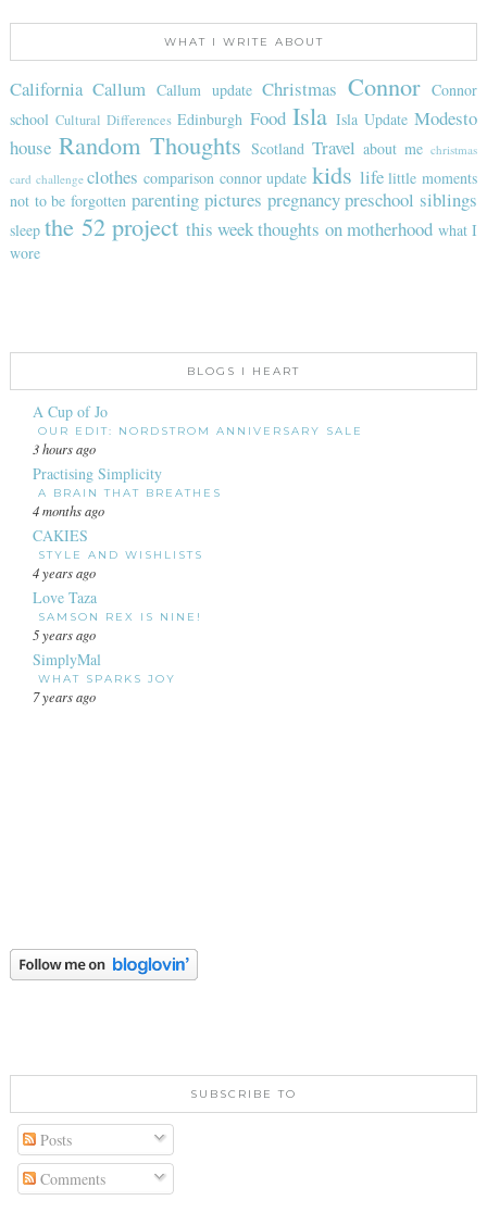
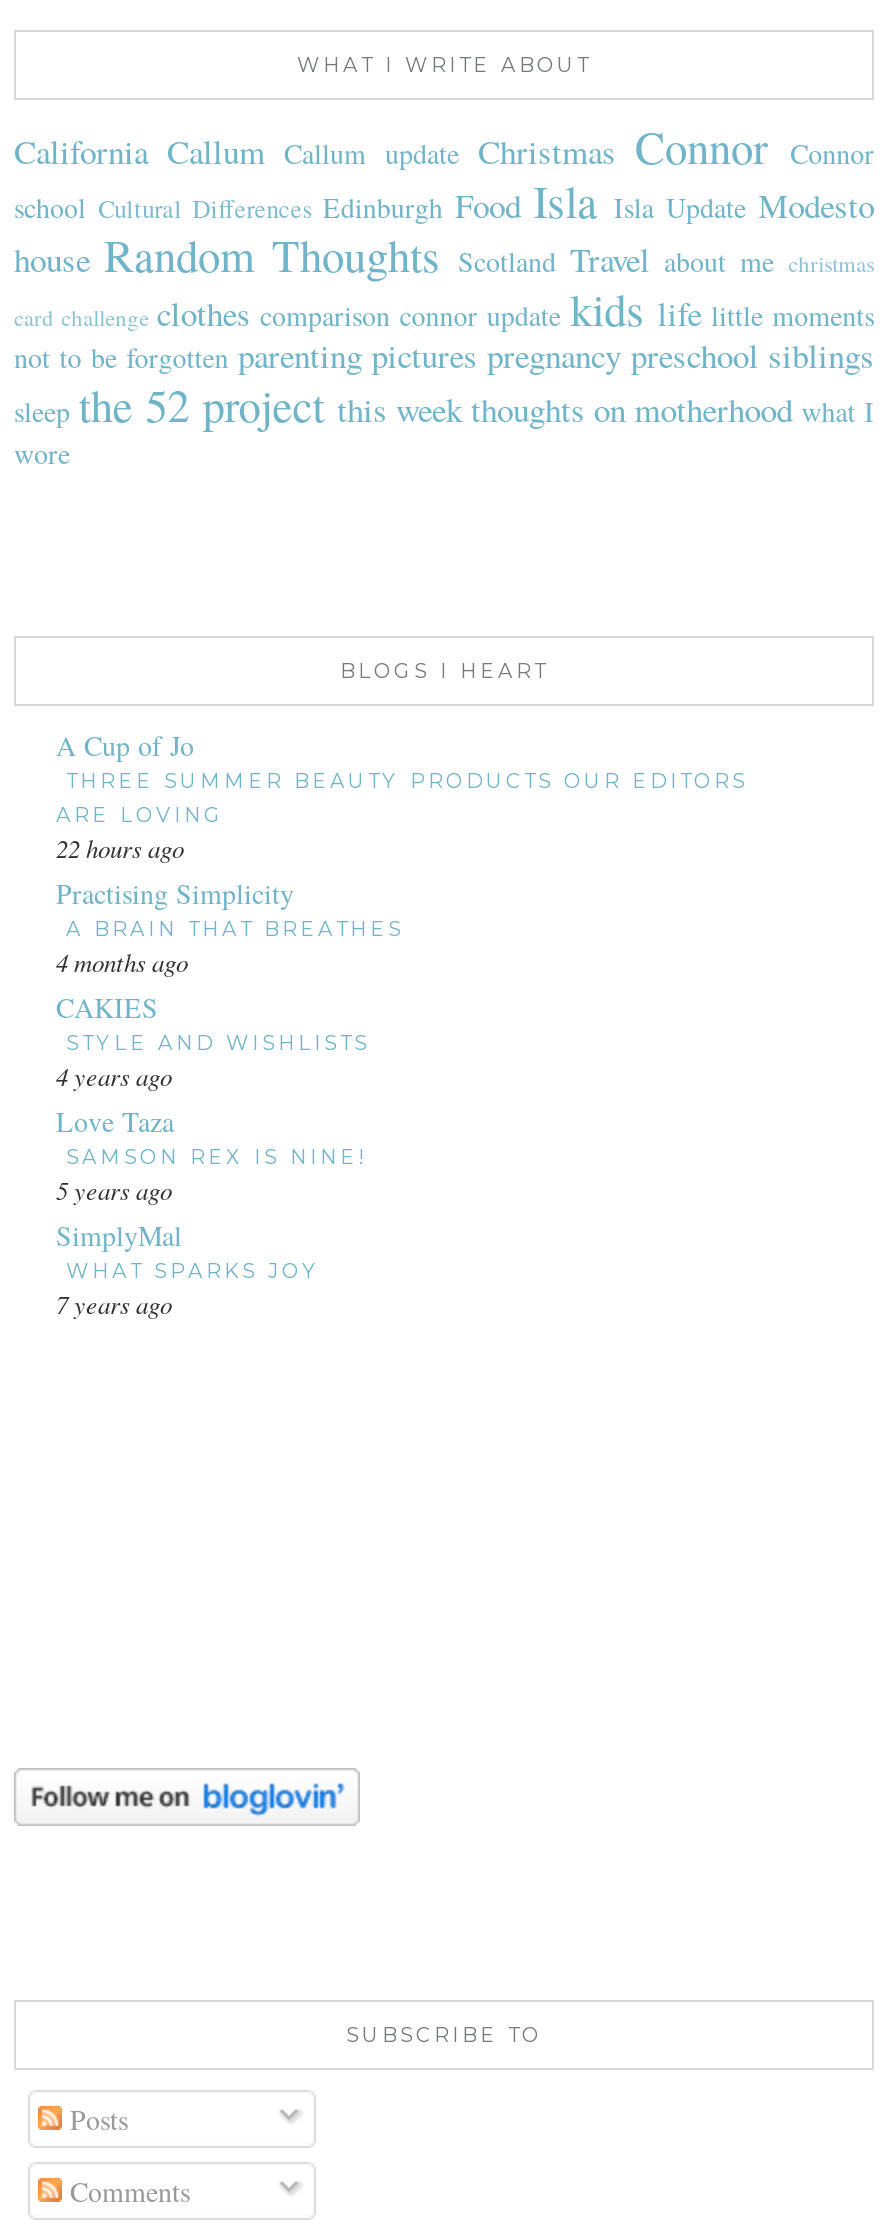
- OUR EDIT: NORDSTROM ANNIVERSARY SALE
- 3 hours ago
+ THREE SUMMER BEAUTY PRODUCTS OUR EDITORS
+ ARE LOVING
+ 22 hours ago
